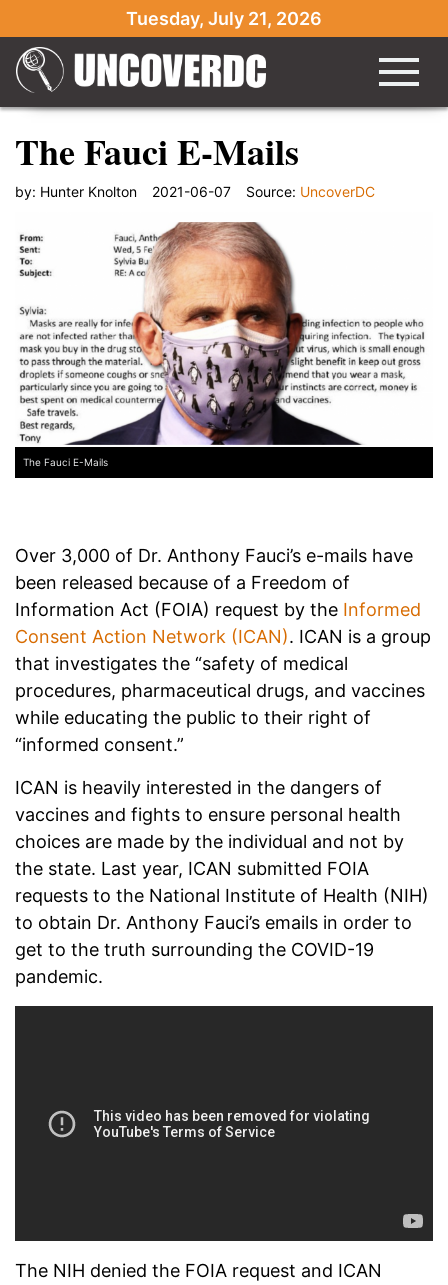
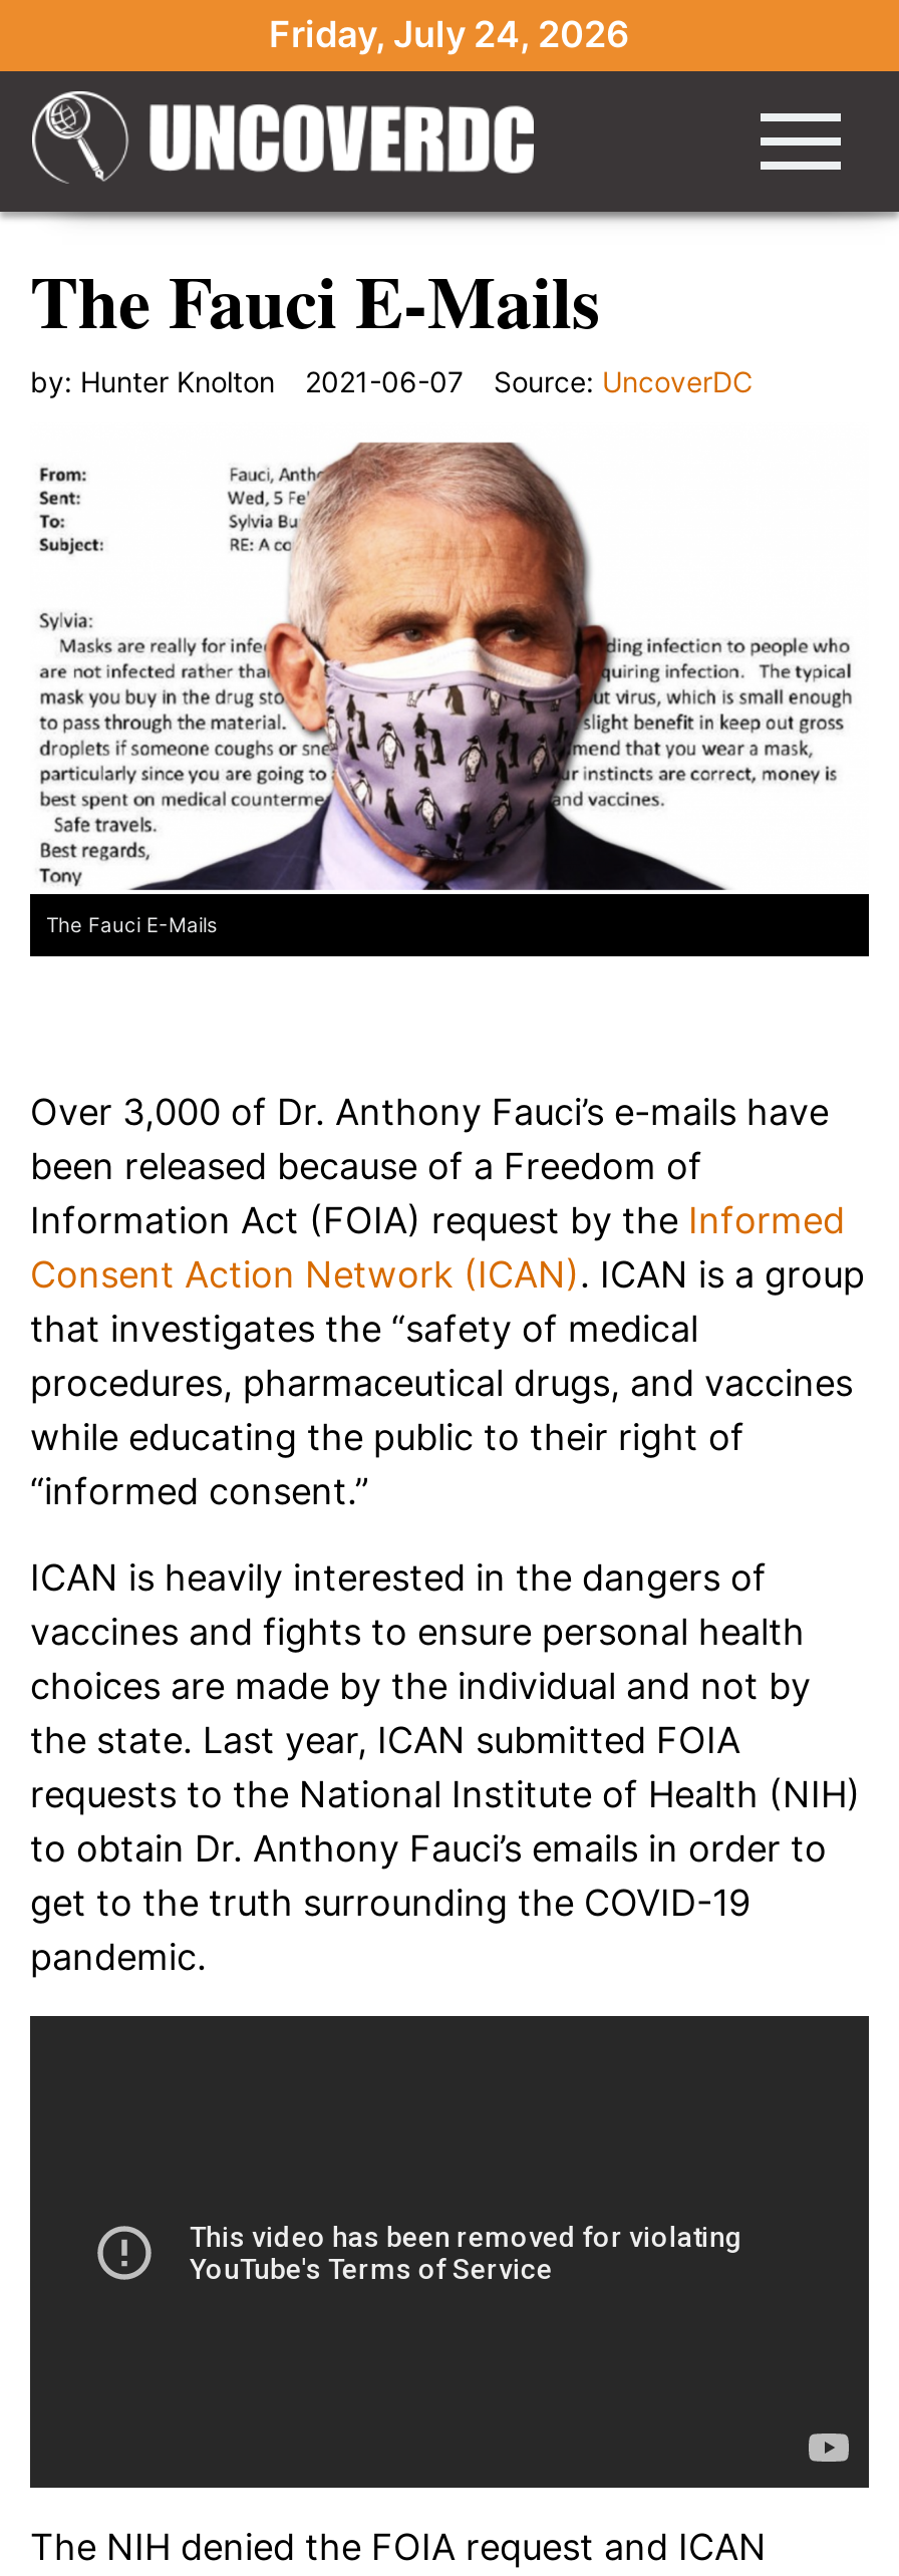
- Tuesday, July 21, 2026
+ Friday, July 24, 2026
